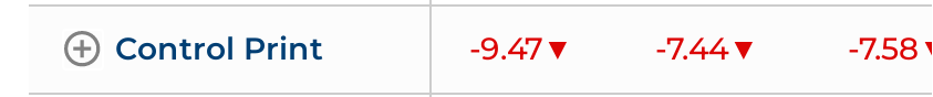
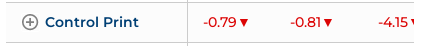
- -9.47
+ -0.79

- -7.44
+ -0.81

- -7.58
+ -4.15
